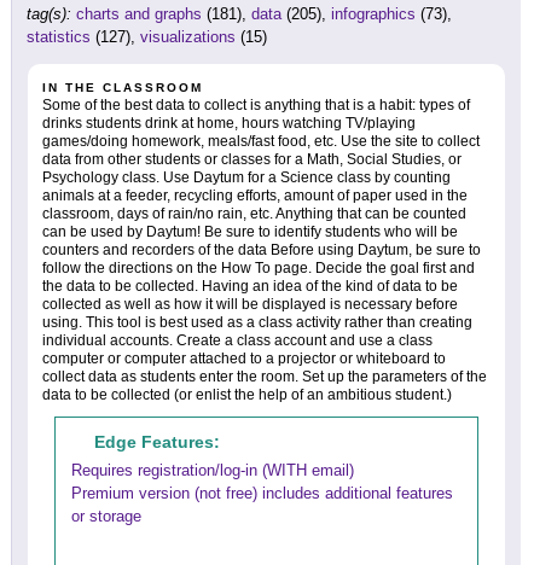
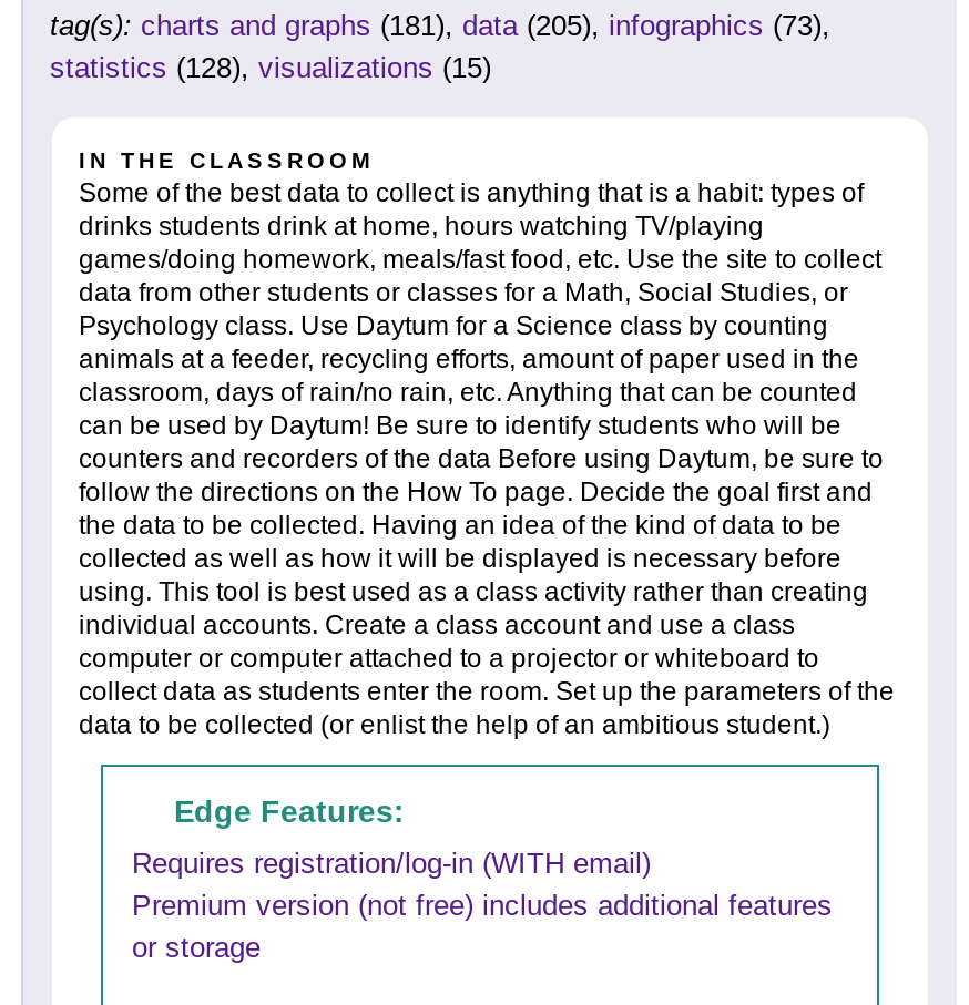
- statistics (127), visualizations (15)
+ statistics (128), visualizations (15)
